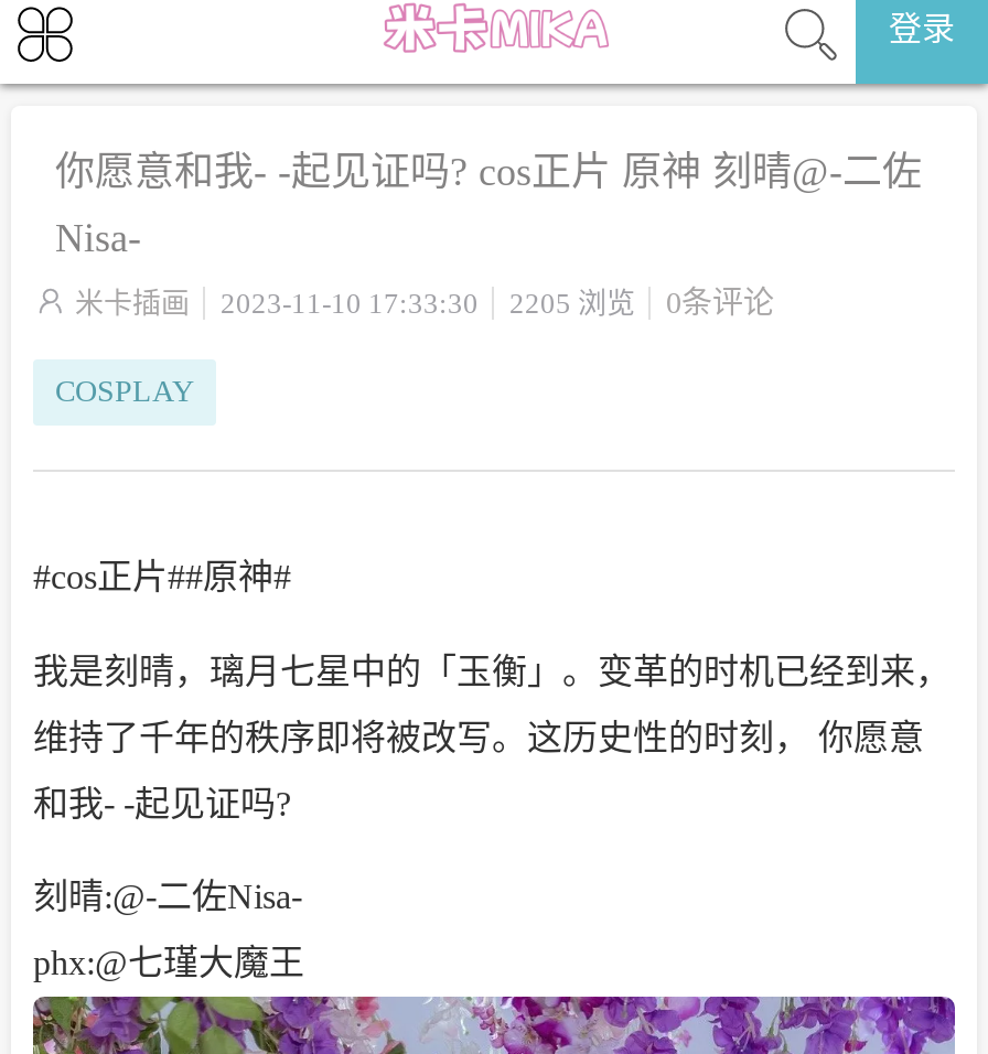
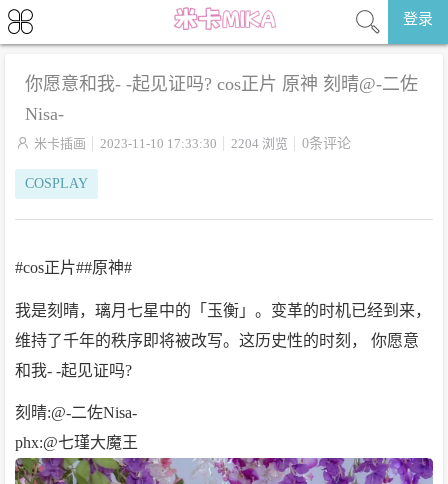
- 2205 浏览
+ 2204 浏览
